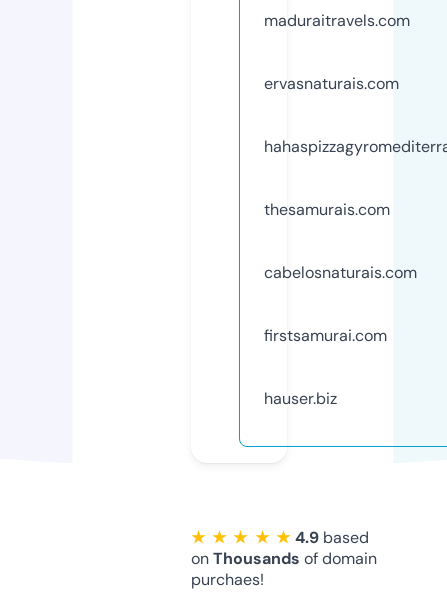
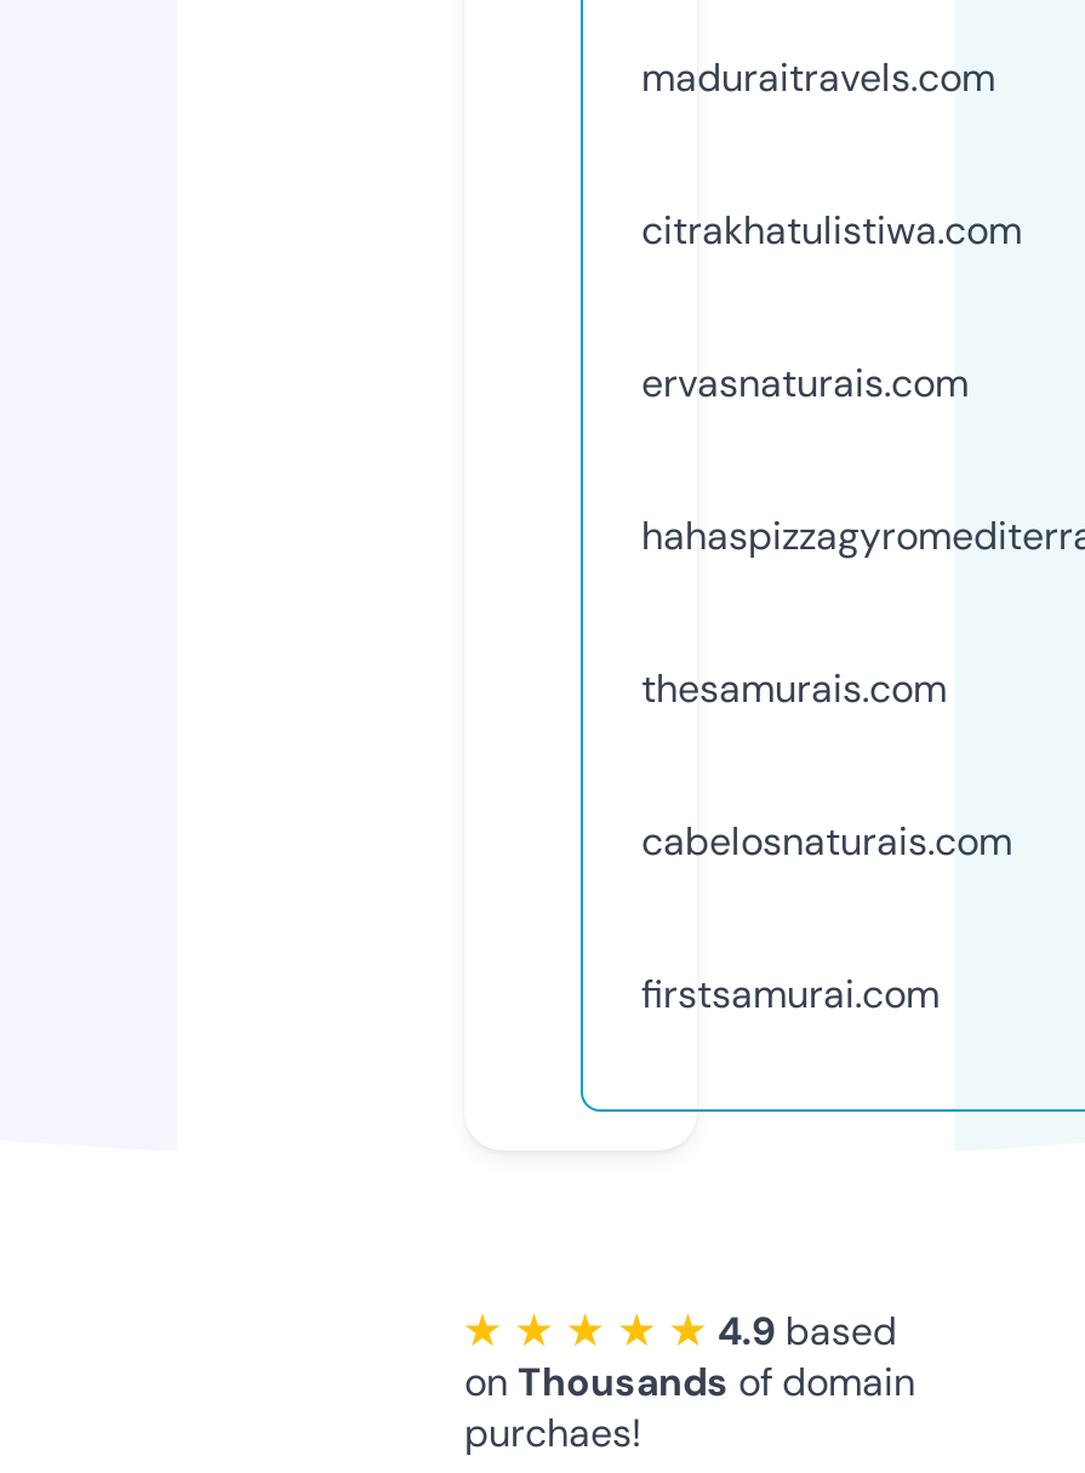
+ citrakhatulistiwa.com

moved down: ervasnaturais.com | thesamurais.com | cabelosnaturais.com | firstsamurai.com

- hauser.biz
